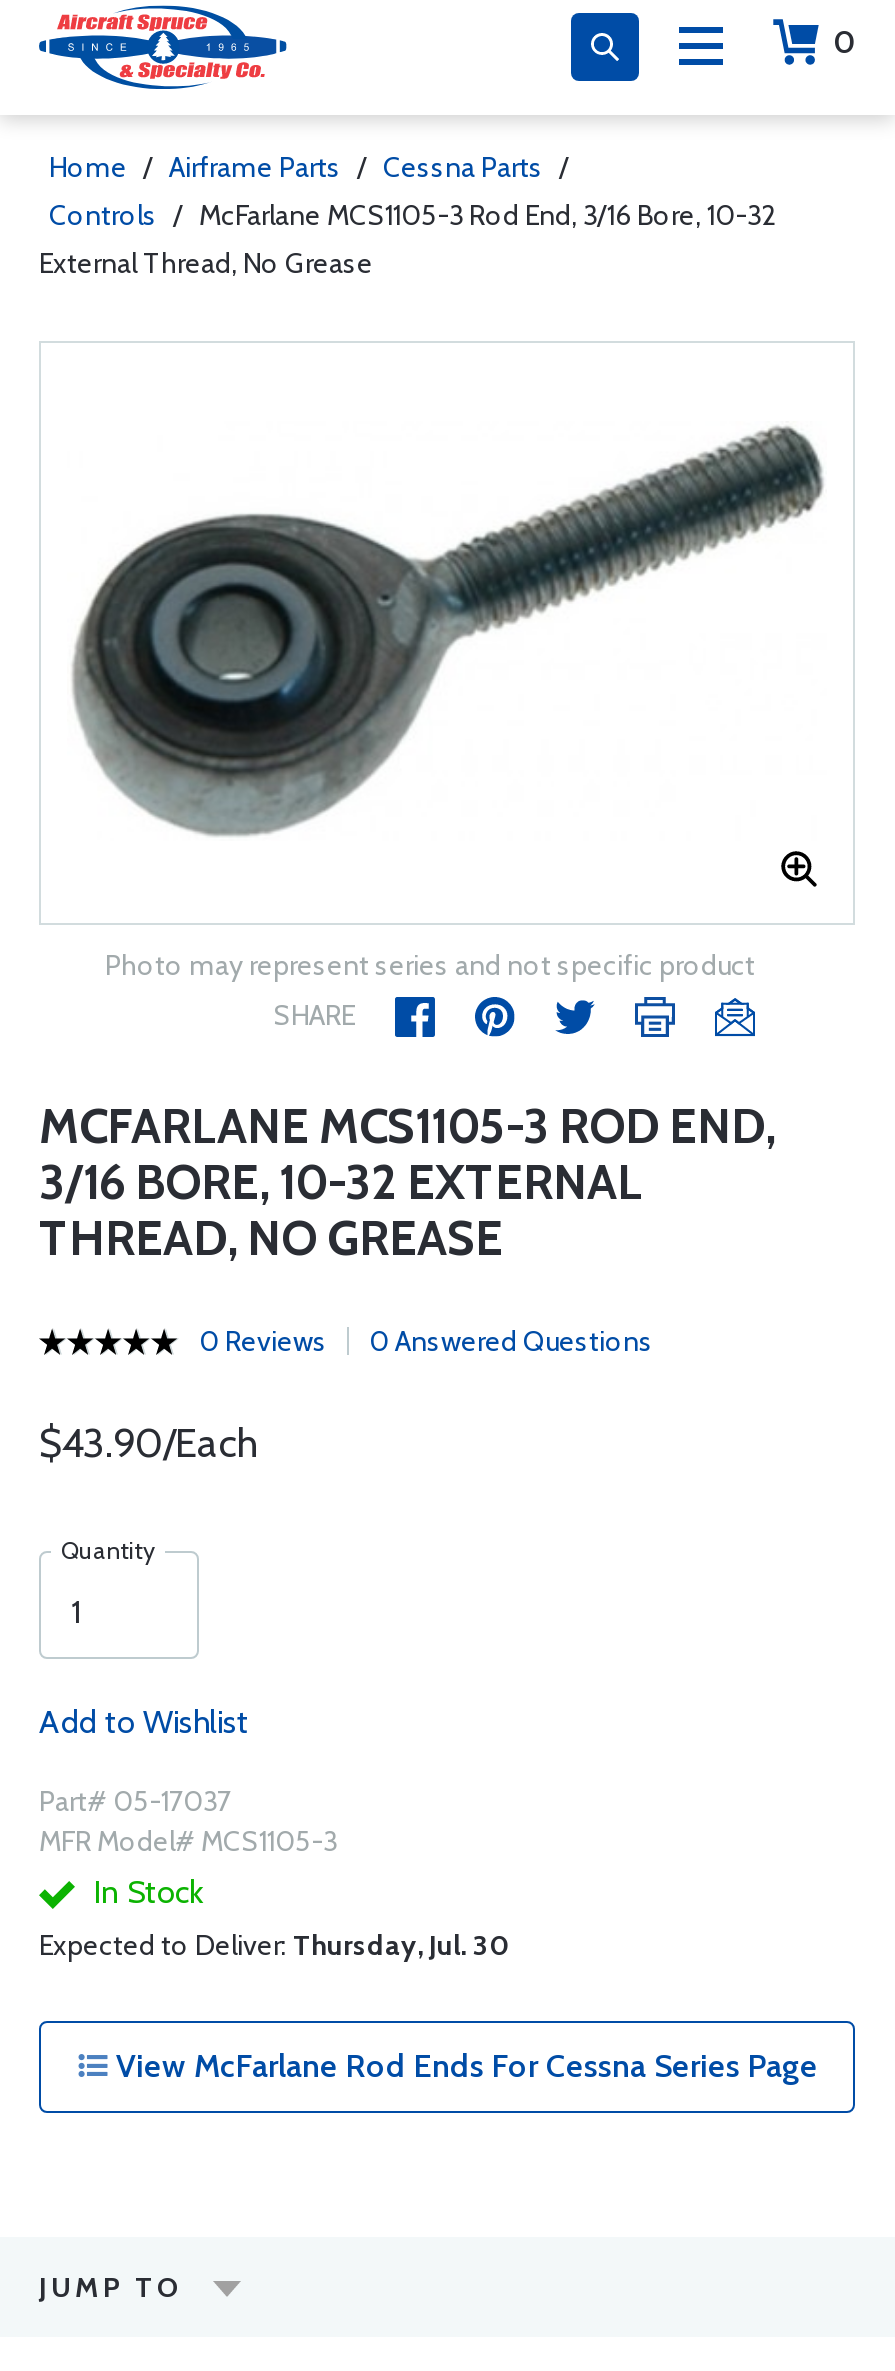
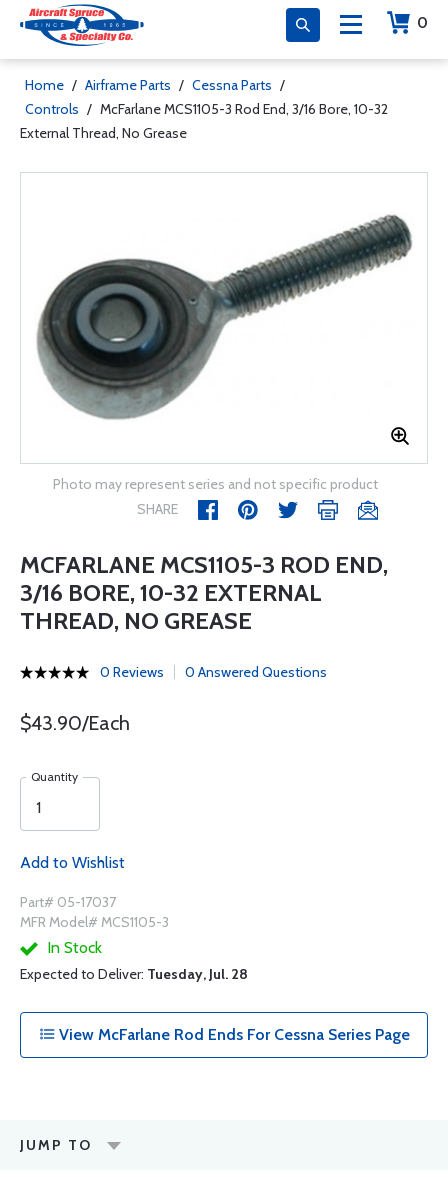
- Expected to Deliver: Thursday, Jul. 30
+ Expected to Deliver: Tuesday, Jul. 28
